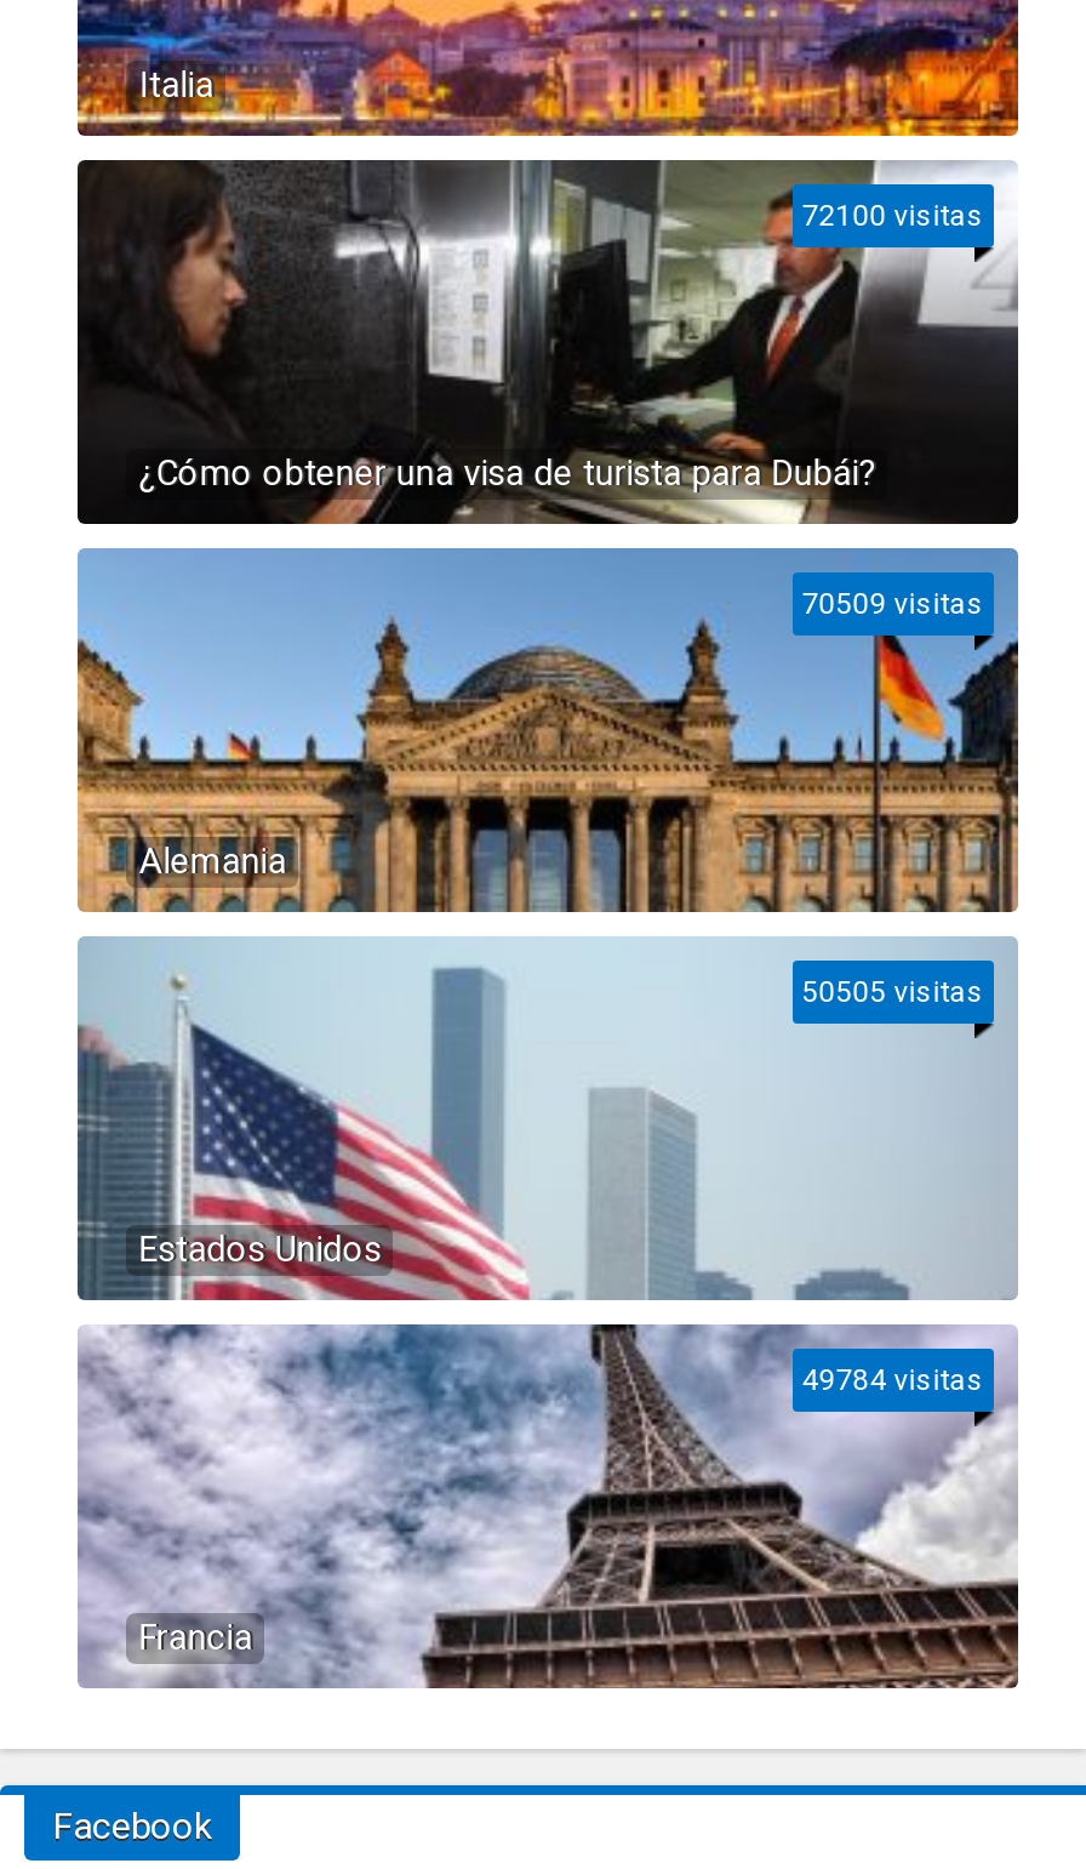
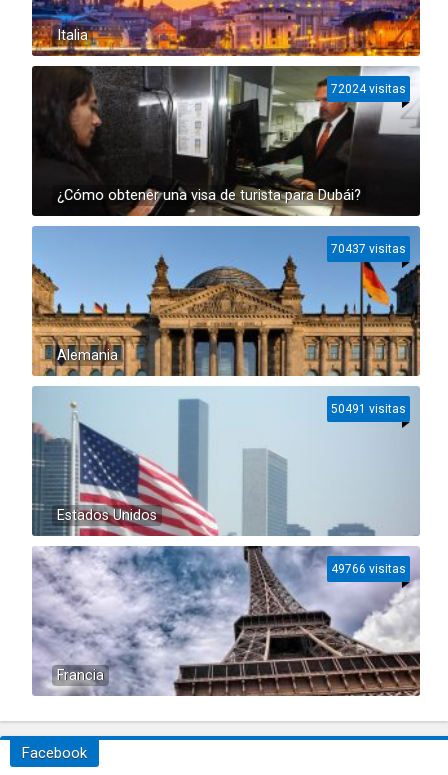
- 72100 visitas
+ 72024 visitas

- 70509 visitas
+ 70437 visitas

- 50505 visitas
+ 50491 visitas

- 49784 visitas
+ 49766 visitas
